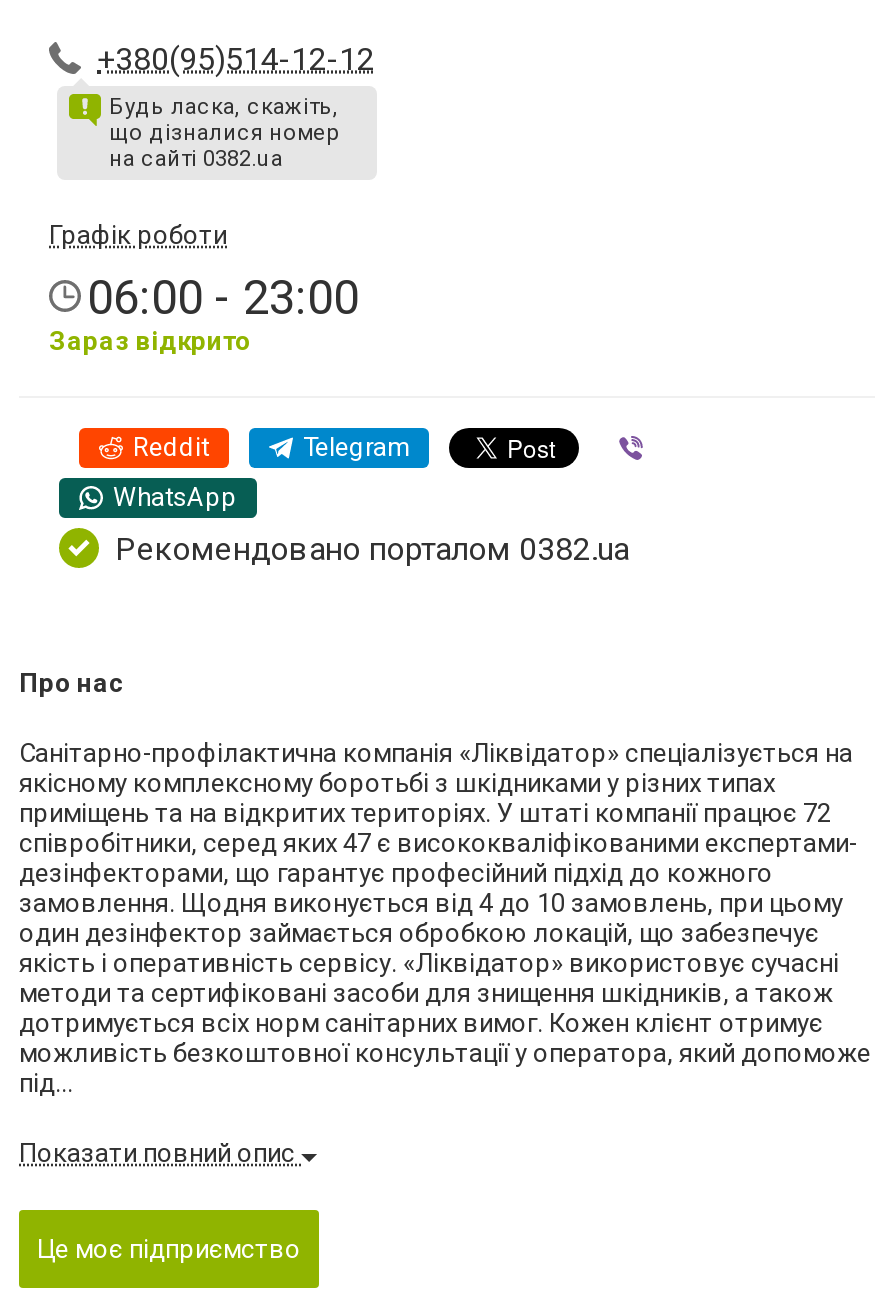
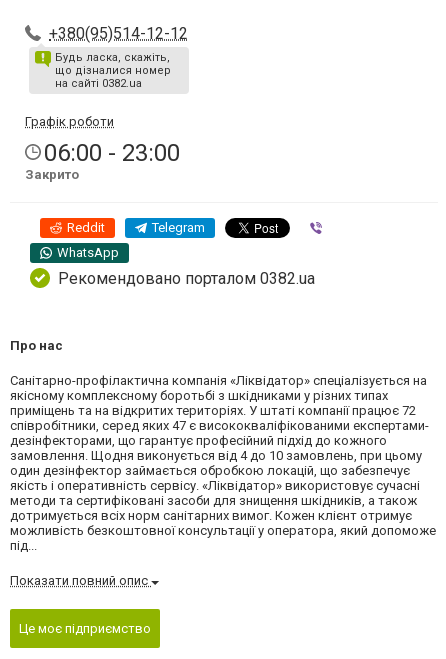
- Зараз відкрито
+ Закрито
